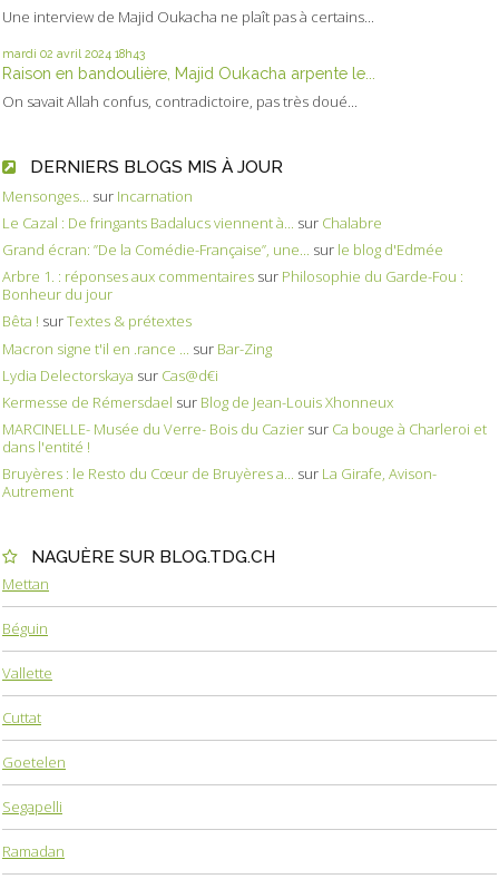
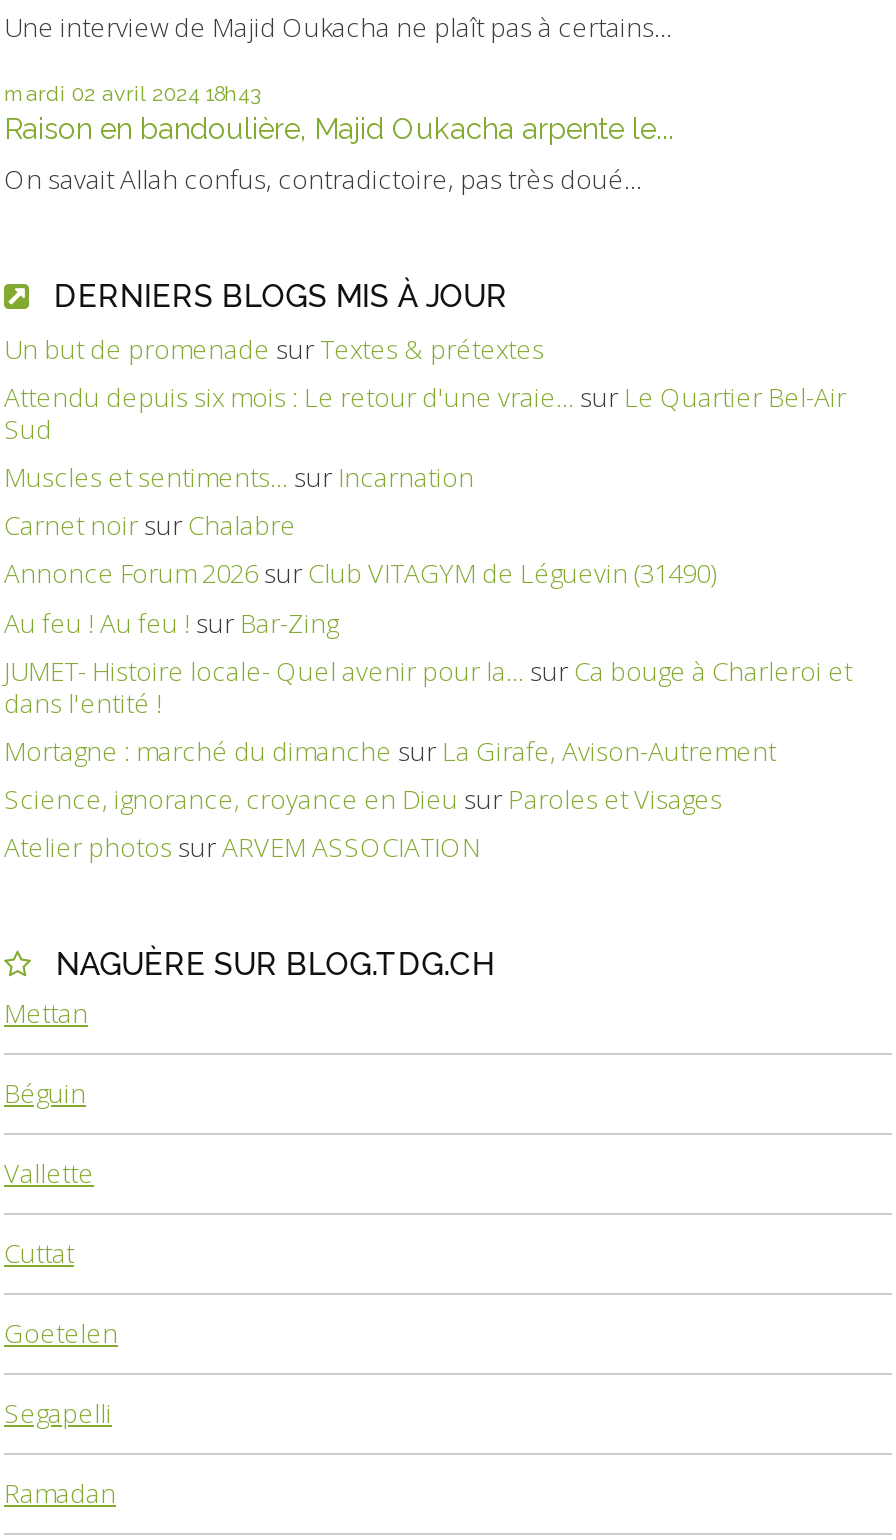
- Mensonges... sur Incarnation
- Le Cazal : De fringants Badalucs viennent à... sur Chalabre
- Grand écran: ”De la Comédie-Française”, une... sur le blog d'Edmée
- Arbre 1. : réponses aux commentaires sur Philosophie du Garde-Fou :
- Bonheur du jour
- Bêta ! sur Textes & prétextes
- Macron signe t'il en .rance ... sur Bar-Zing
- Lydia Delectorskaya sur Cas@d€i
- Kermesse de Rémersdael sur Blog de Jean-Louis Xhonneux
- MARCINELLE- Musée du Verre- Bois du Cazier sur Ca bouge à Charleroi et
+ Un but de promenade sur Textes & prétextes
+ Attendu depuis six mois : Le retour d'une vraie... sur Le Quartier Bel-Air
+ Sud
+ Muscles et sentiments... sur Incarnation
+ Carnet noir sur Chalabre
+ Annonce Forum 2026 sur Club VITAGYM de Léguevin (31490)
+ Au feu ! Au feu ! sur Bar-Zing
+ JUMET- Histoire locale- Quel avenir pour la... sur Ca bouge à Charleroi et

moved up: dans l'entité !

- Bruyères : le Resto du Cœur de Bruyères a... sur La Girafe, Avison-
- Autrement
+ Mortagne : marché du dimanche sur La Girafe, Avison-Autrement
+ Science, ignorance, croyance en Dieu sur Paroles et Visages
+ Atelier photos surARVEM ASSOCIATION
